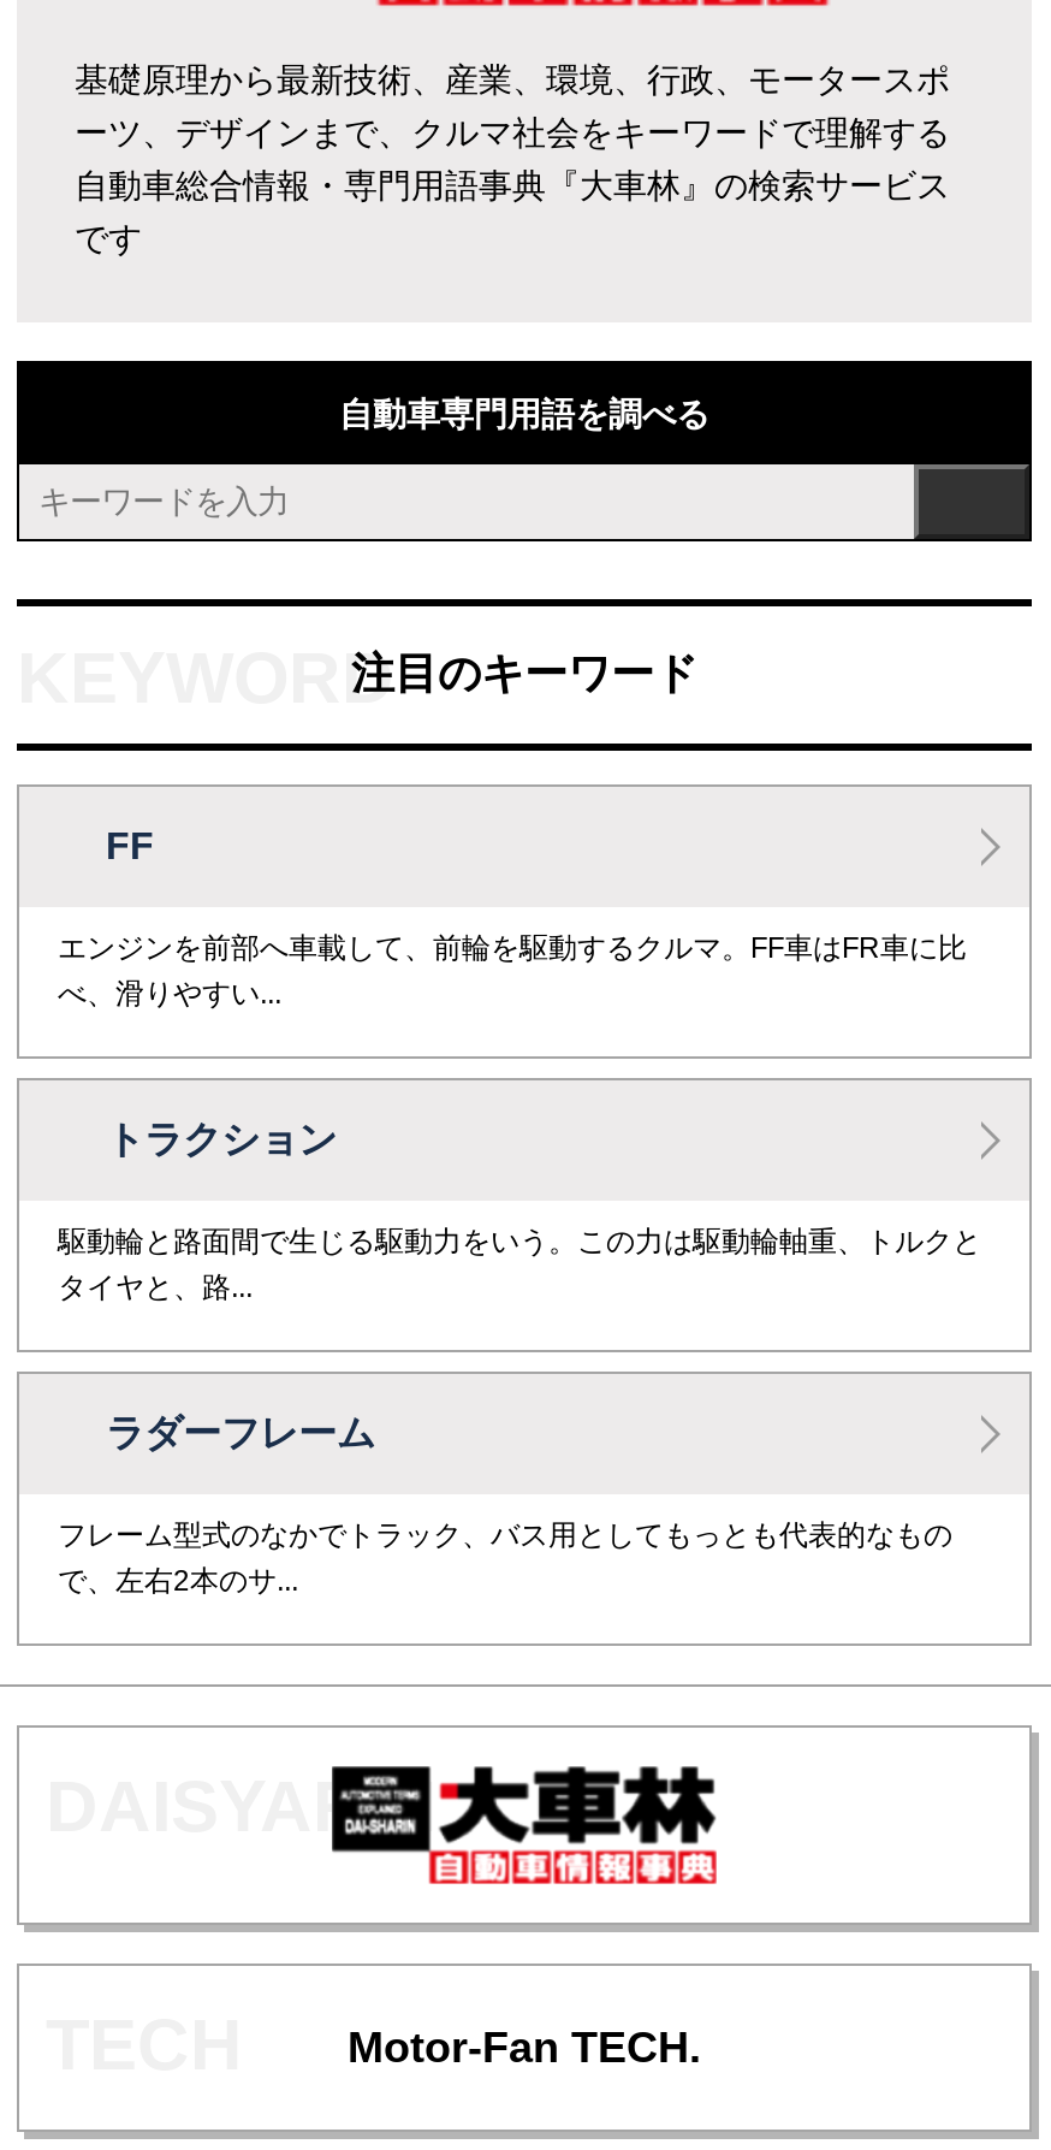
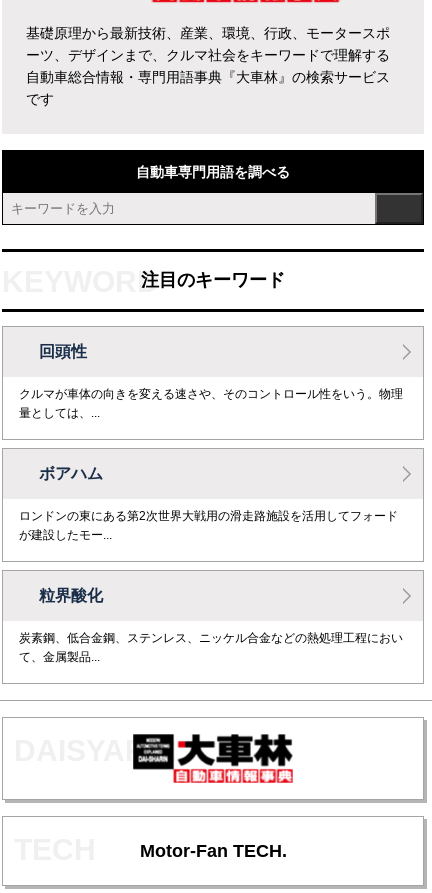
- FF
+ 回頭性

- エンジンを前部へ車載して、前輪を駆動するクルマ。FF車はFR車に比
- べ、滑りやすい...
+ クルマが車体の向きを変える速さや、そのコントロール性をいう。物理
+ 量としては、...

- トラクション
+ ボアハム

- 駆動輪と路面間で生じる駆動力をいう。この力は駆動輪軸重、トルクと
- タイヤと、路...
+ ロンドンの東にある第2次世界大戦用の滑走路施設を活用してフォード
+ が建設したモー...

- ラダーフレーム
+ 粒界酸化

- フレーム型式のなかでトラック、バス用としてもっとも代表的なもの
- で、左右2本のサ...
+ 炭素鋼、低合金鋼、ステンレス、ニッケル合金などの熱処理工程におい
+ て、金属製品...
